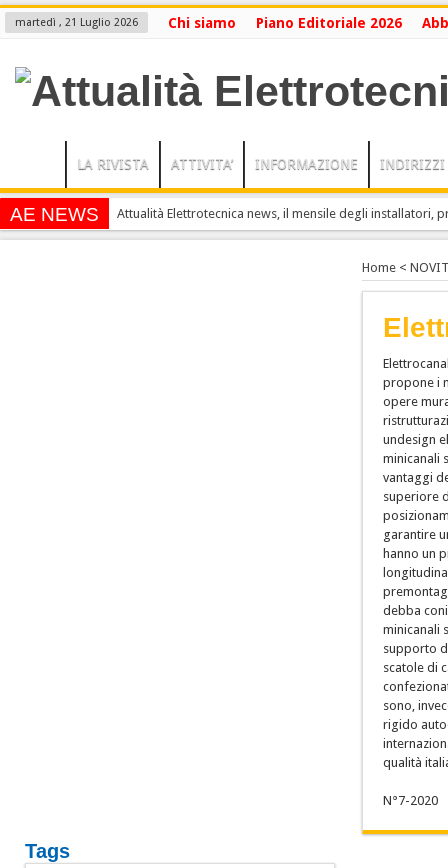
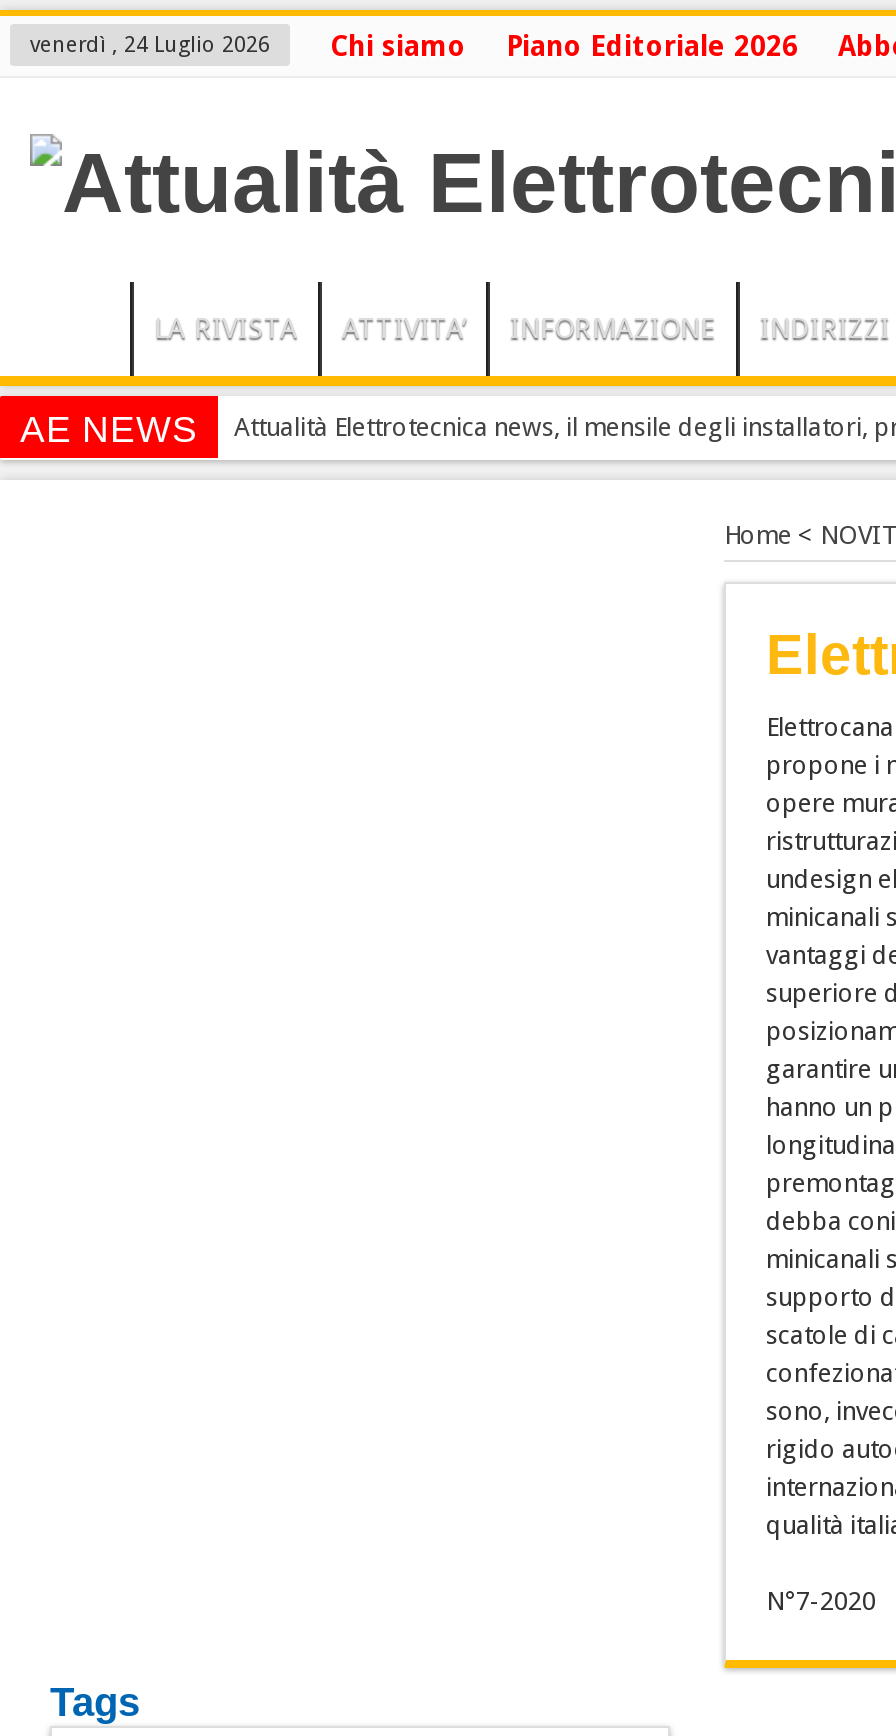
- martedì , 21 Luglio 2026
+ venerdì , 24 Luglio 2026
